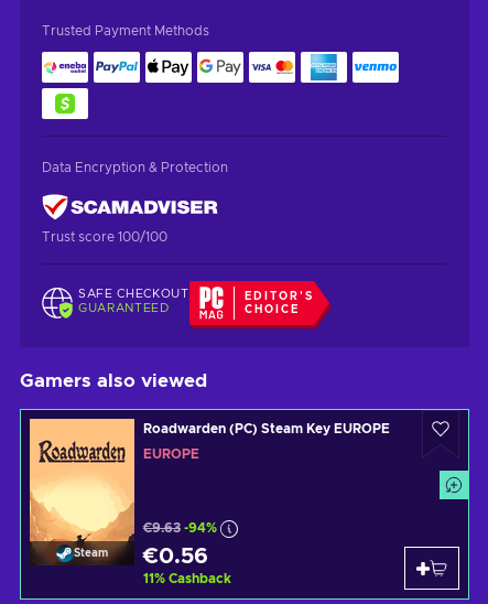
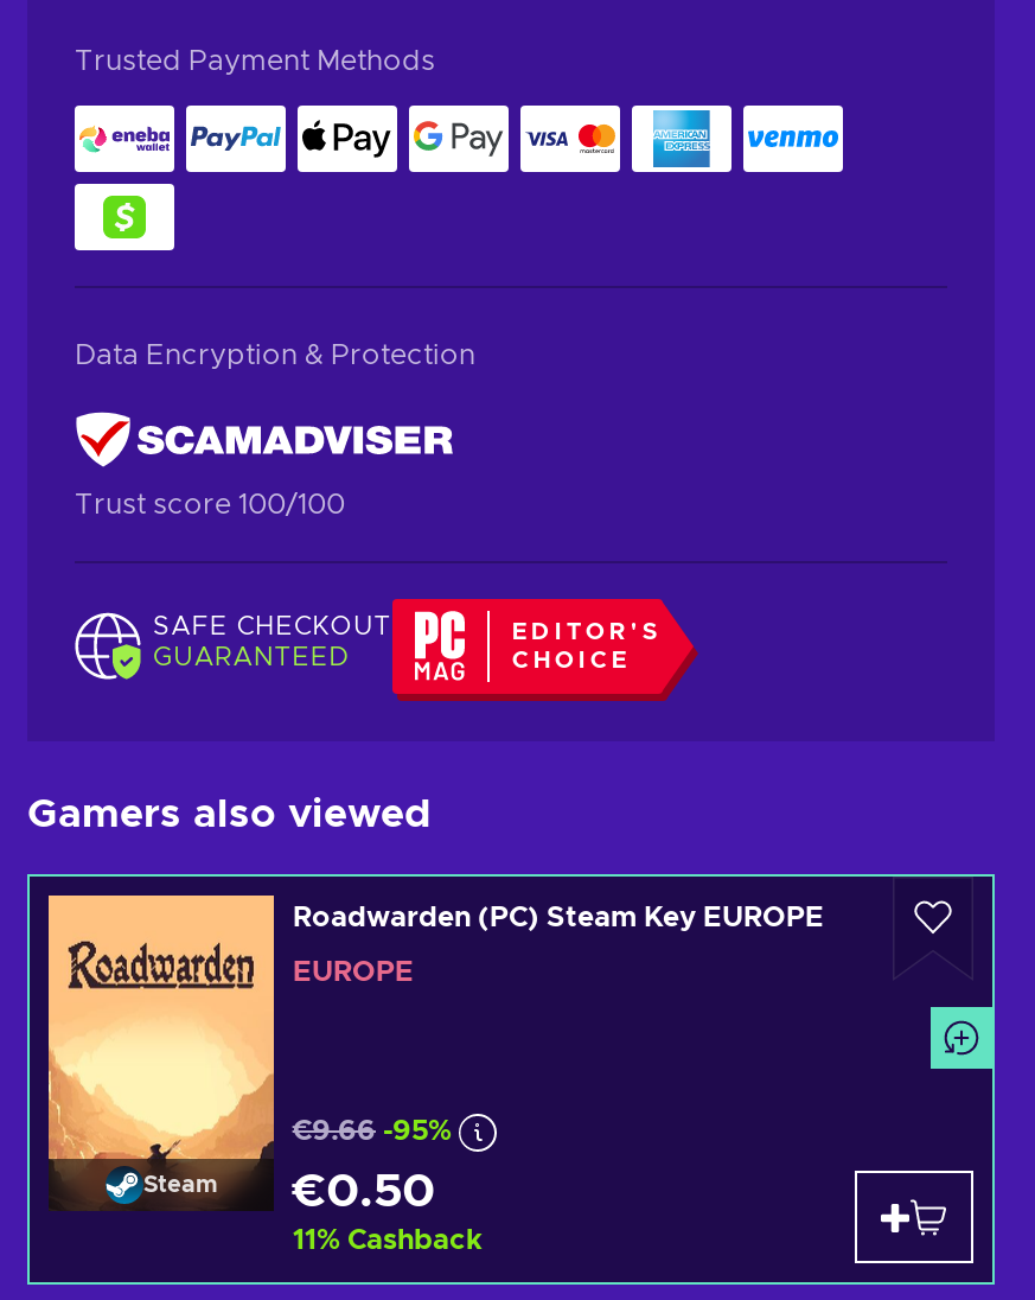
- €9.63 -94%
+ €9.66 -95%

- €0.56
+ €0.50
